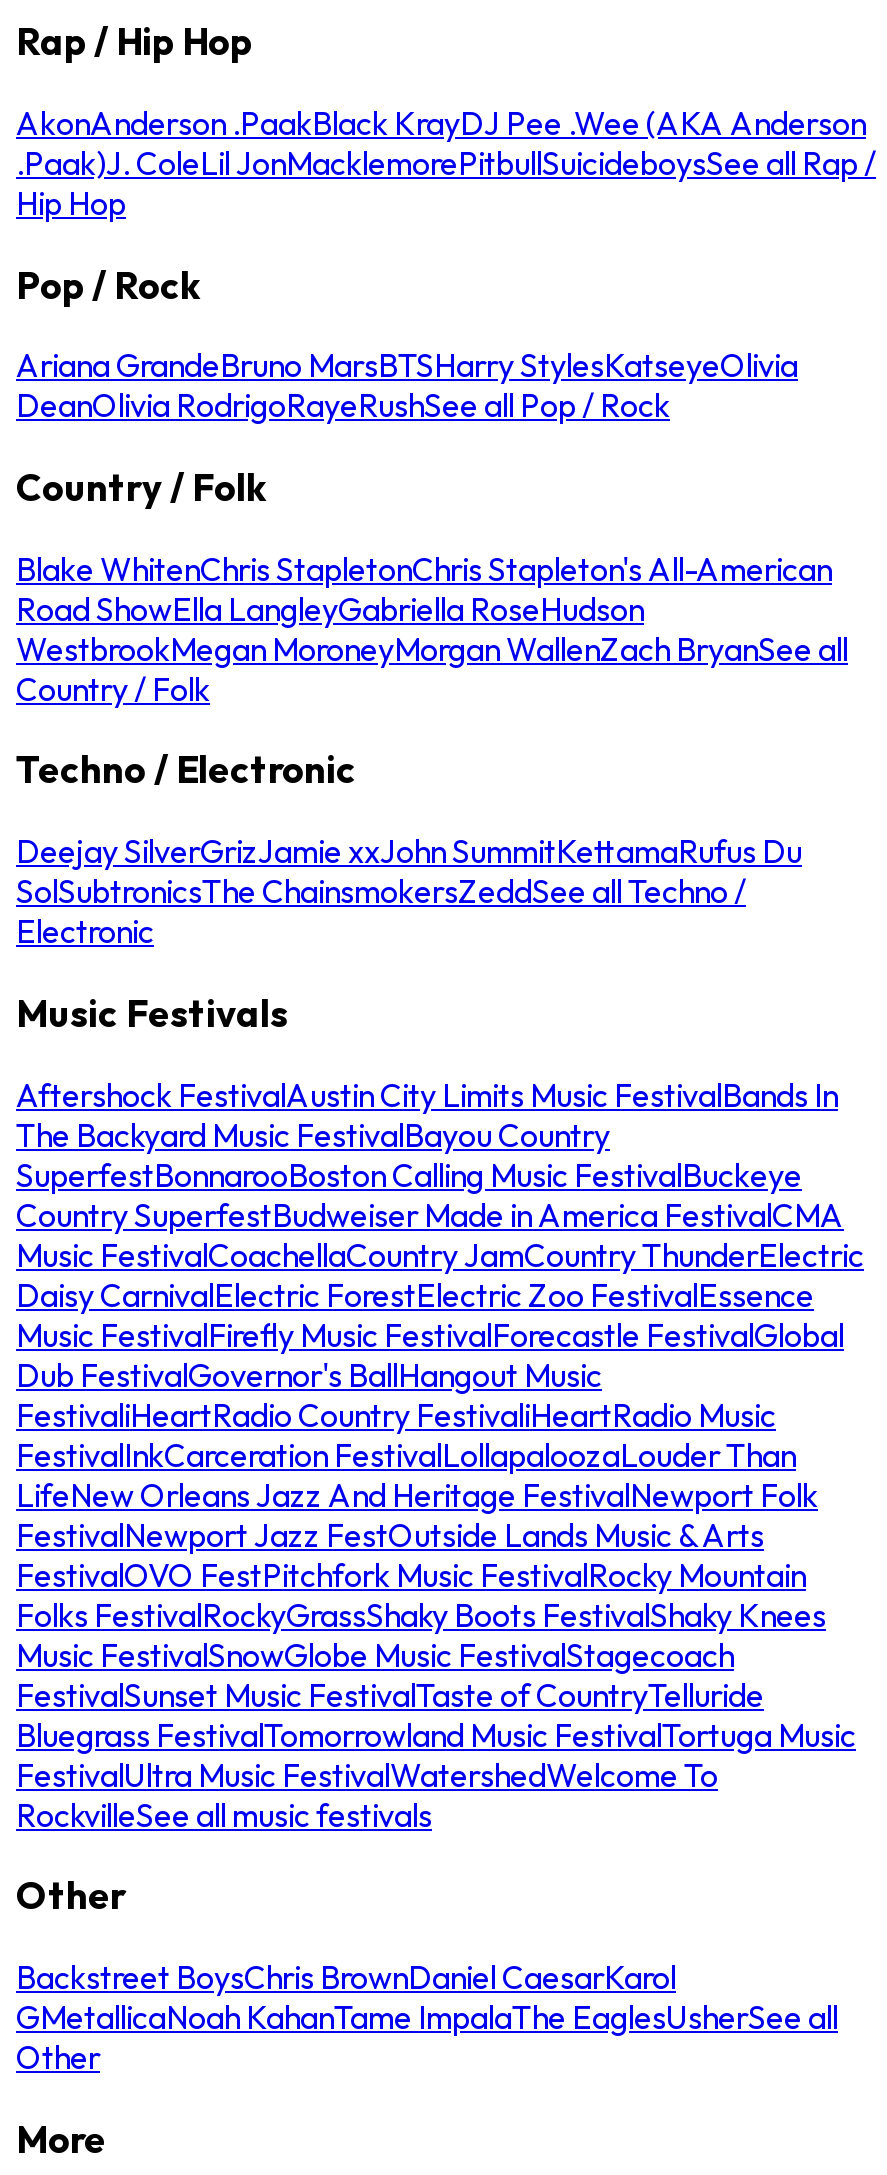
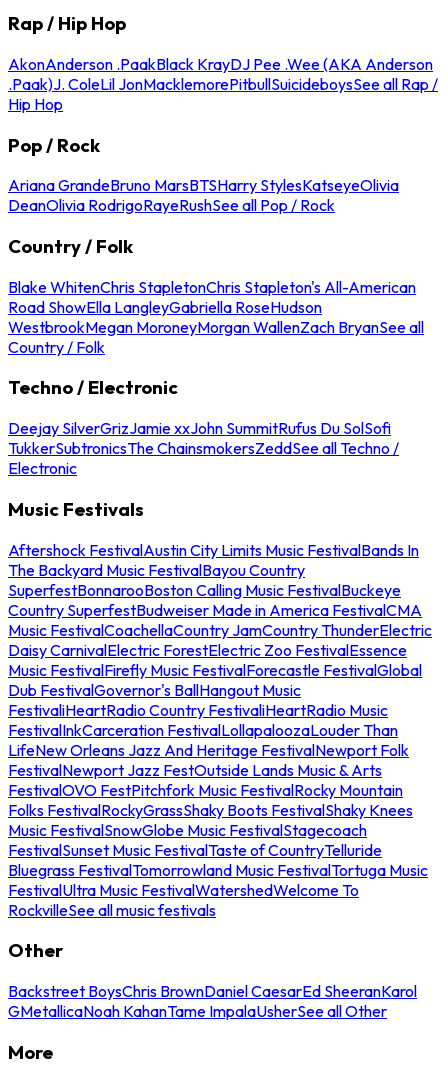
- Deejay SilverGrizJamie xxJohn SummitKettamaRufus Du
- SolSubtronicsThe ChainsmokersZeddSee all Techno /
+ Deejay SilverGrizJamie xxJohn SummitRufus Du SolSofi
+ TukkerSubtronicsThe ChainsmokersZeddSee all Techno /

- Backstreet BoysChris BrownDaniel CaesarKarol
- GMetallicaNoah KahanTame ImpalaThe EaglesUsherSee all
- Other
+ Backstreet BoysChris BrownDaniel CaesarEd SheeranKarol
+ GMetallicaNoah KahanTame ImpalaUsherSee all Other
